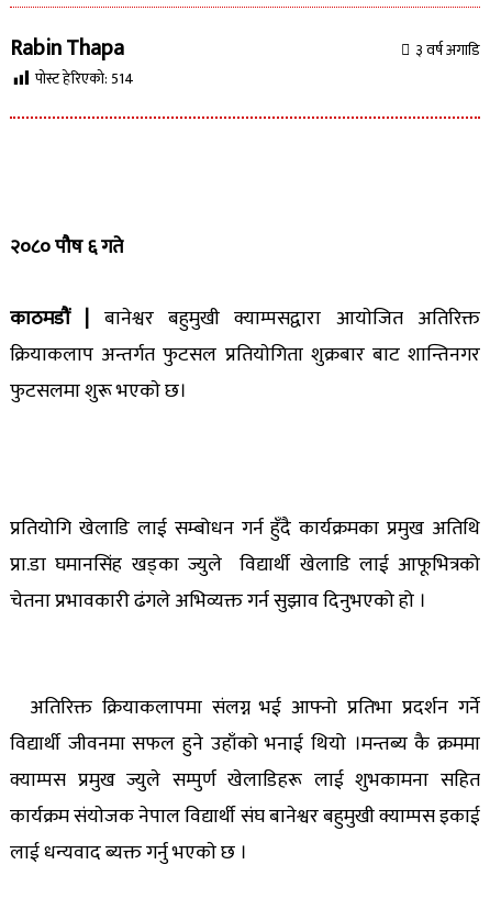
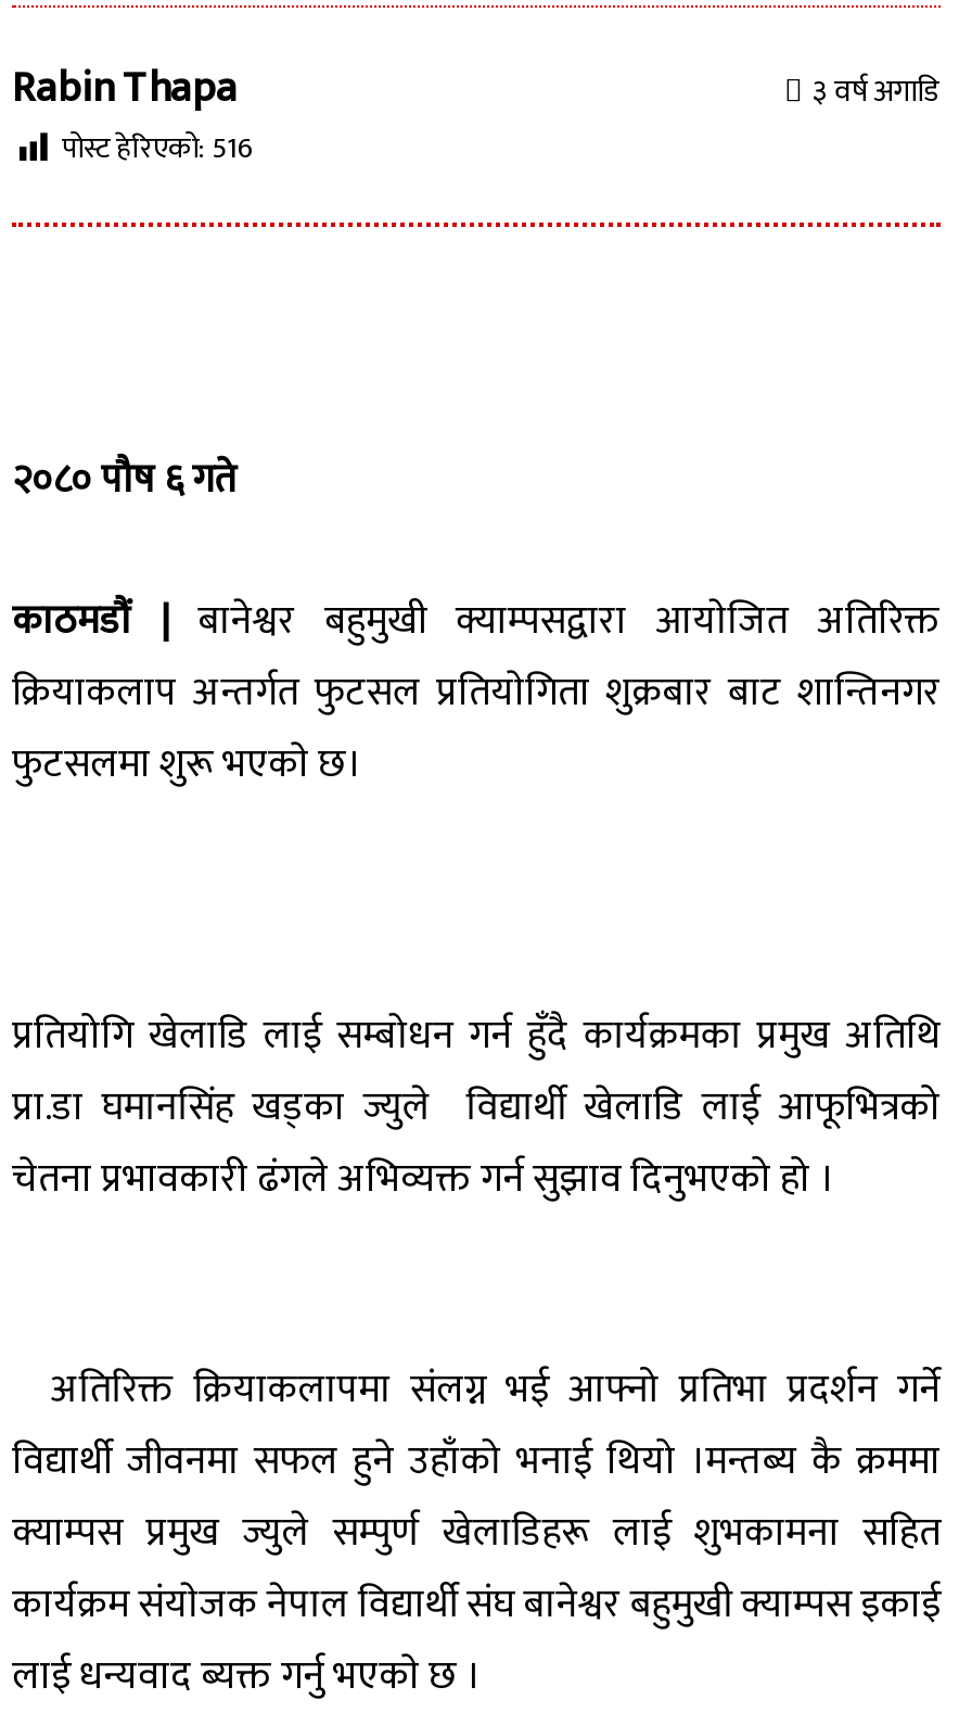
- पोस्ट हेरिएको: 514
+ पोस्ट हेरिएको: 516
